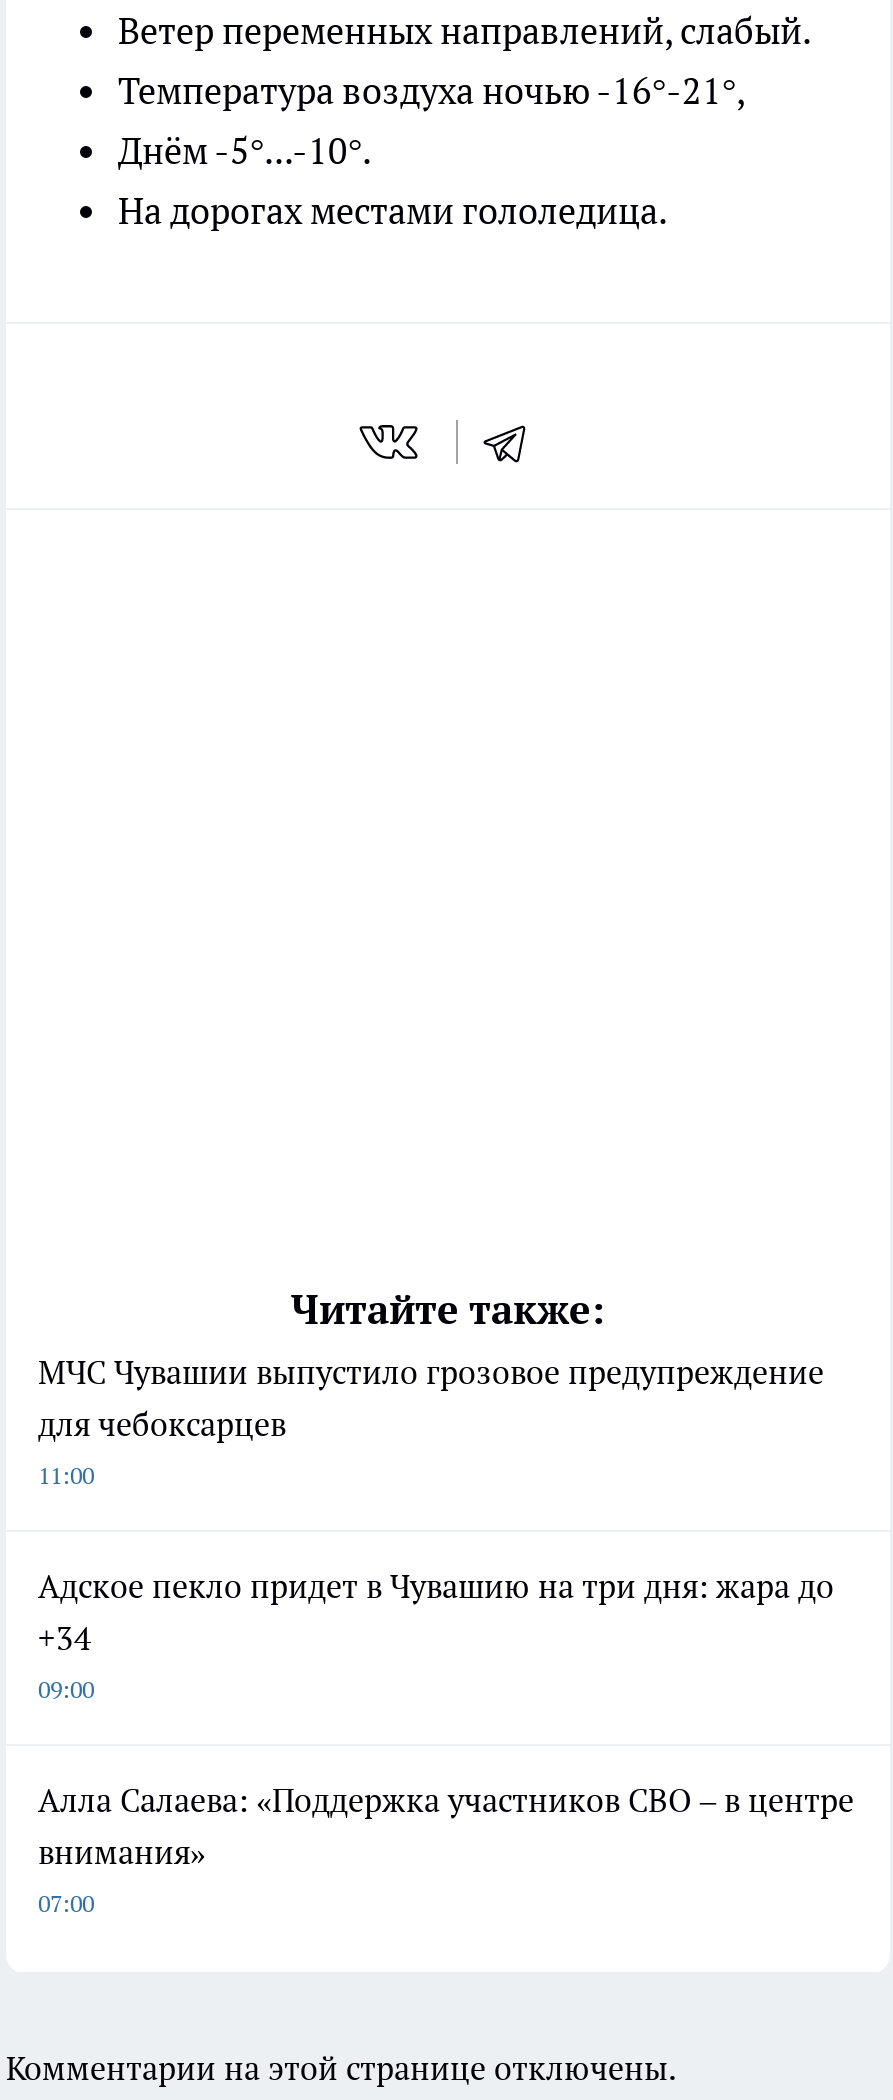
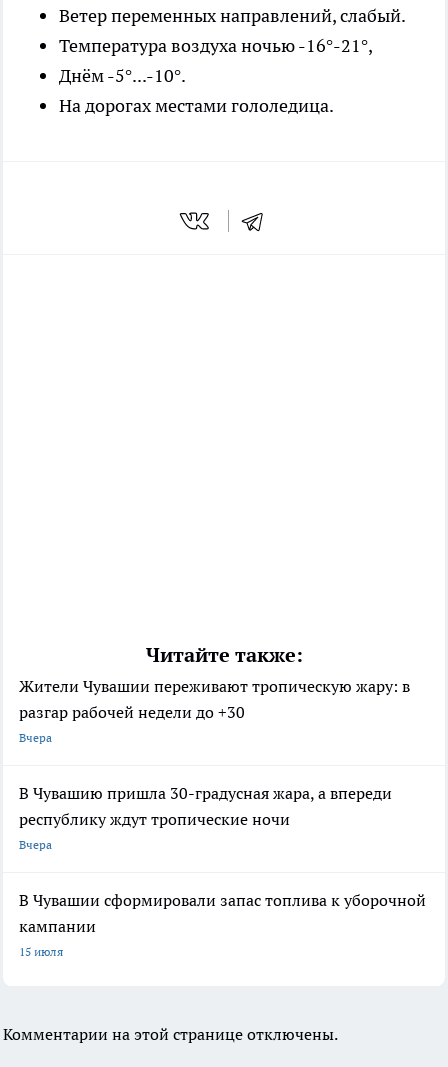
- МЧС Чувашии выпустило грозовое предупреждение
- для чебоксарцев
- 11:00
+ Жители Чувашии переживают тропическую жару: в
+ разгар рабочей недели до +30
+ Вчера

- Адское пекло придет в Чувашию на три дня: жара до
- +34
- 09:00
+ В Чувашию пришла 30-градусная жара, а впереди
+ республику ждут тропические ночи
+ Вчера

- Алла Салаева: «Поддержка участников СВО – в центре
- внимания»
- 07:00
+ В Чувашии сформировали запас топлива к уборочной
+ кампании
+ 15 июля
